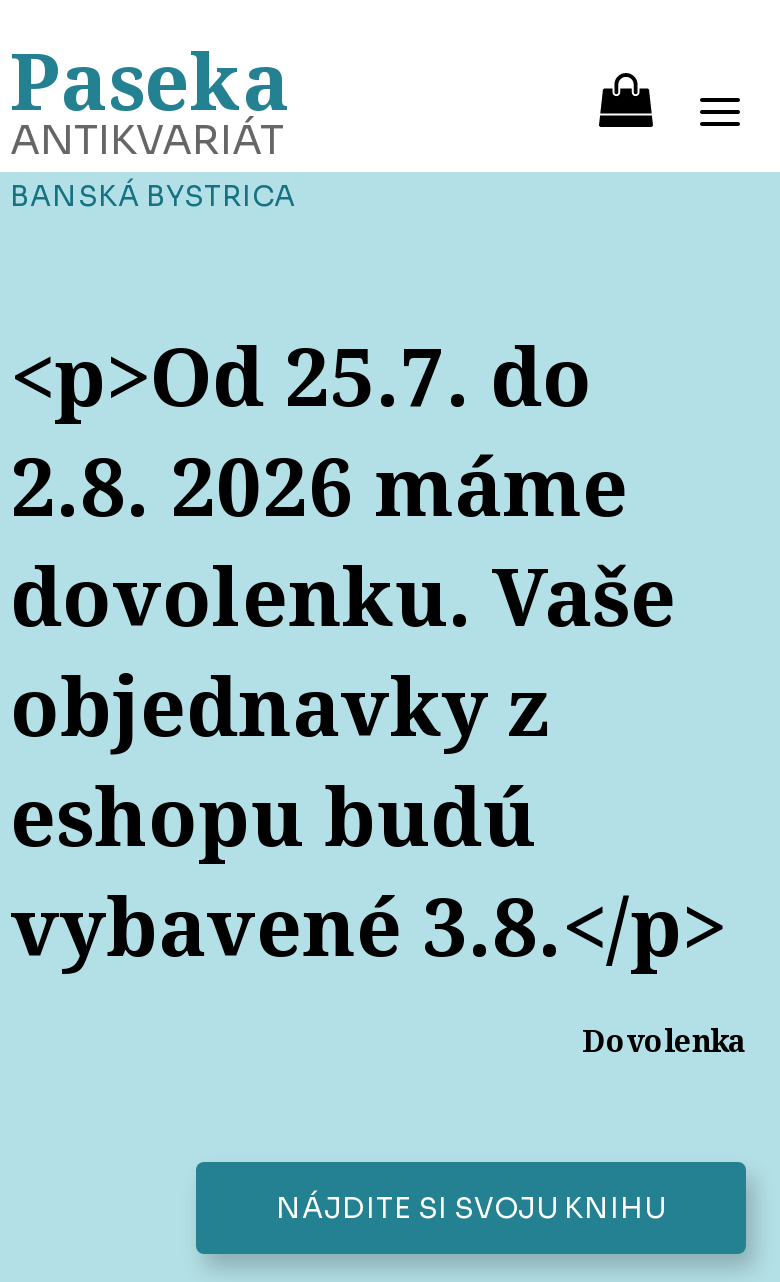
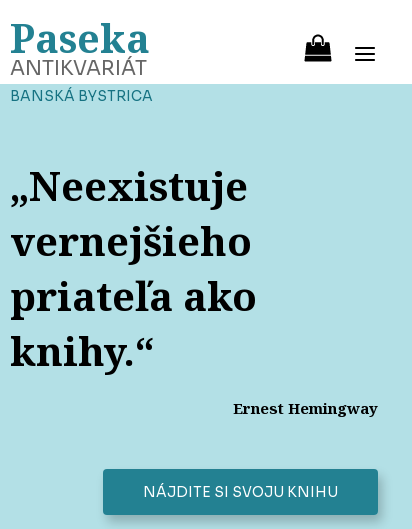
- <p>Od 25.7. do
- 2.8. 2026 máme
- dovolenku. Vaše
- objednavky z
- eshopu budú
- vybavené 3.8.</p>
- Dovolenka
+ „Neexistuje
+ vernejšieho
+ priateľa ako
+ knihy.“
+ Ernest Hemingway
